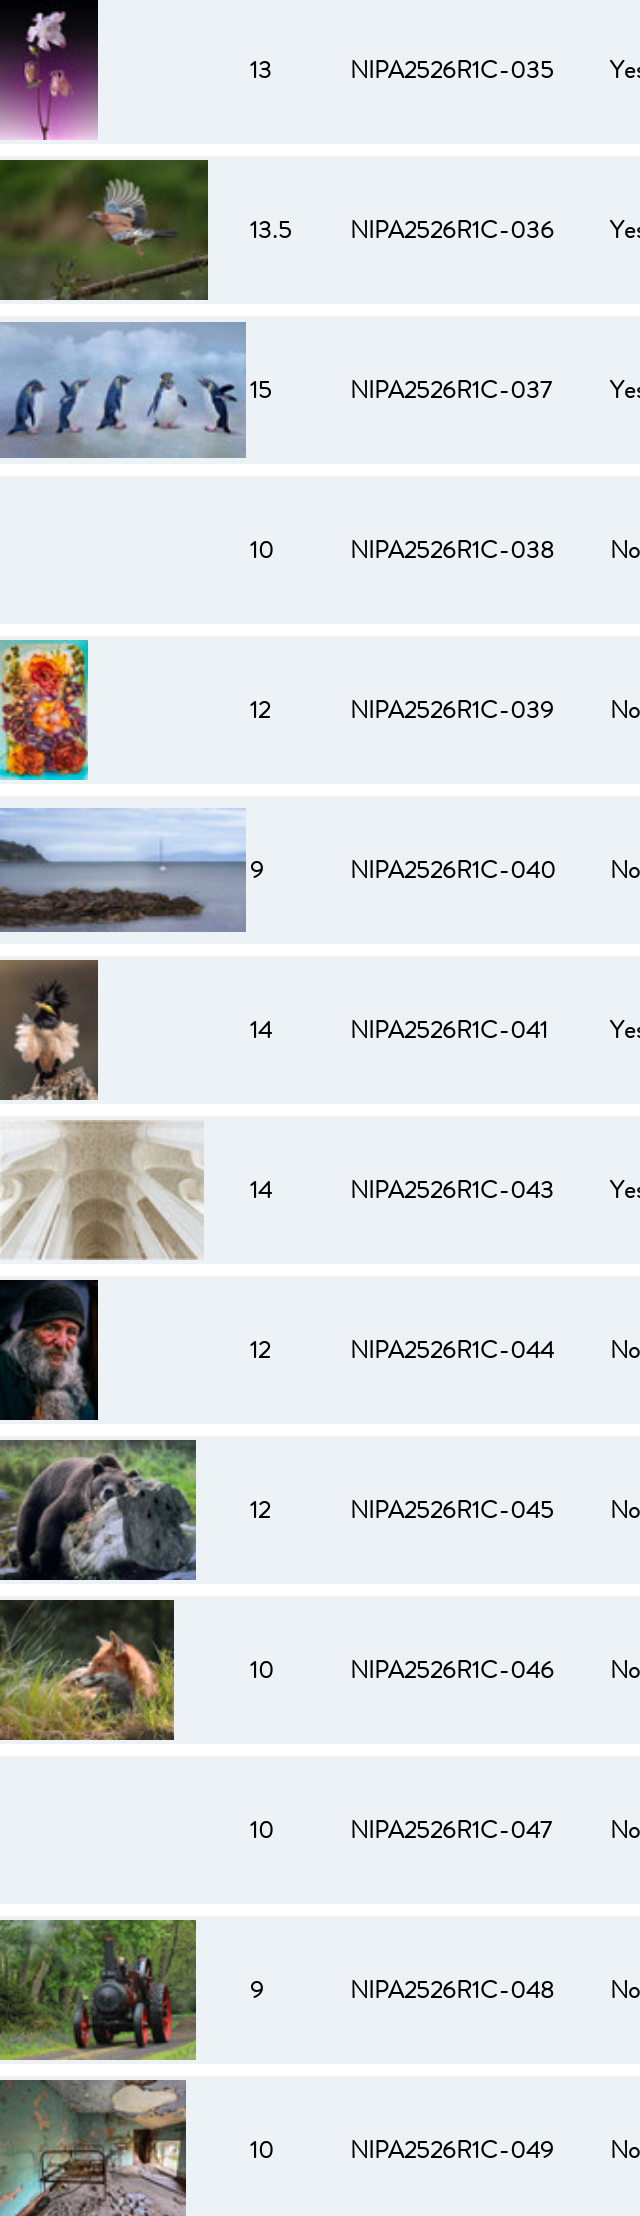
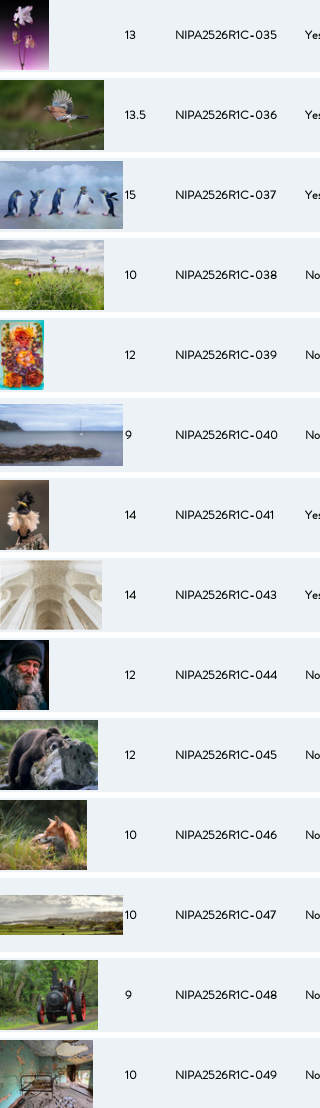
+ [image]

+ [image]
